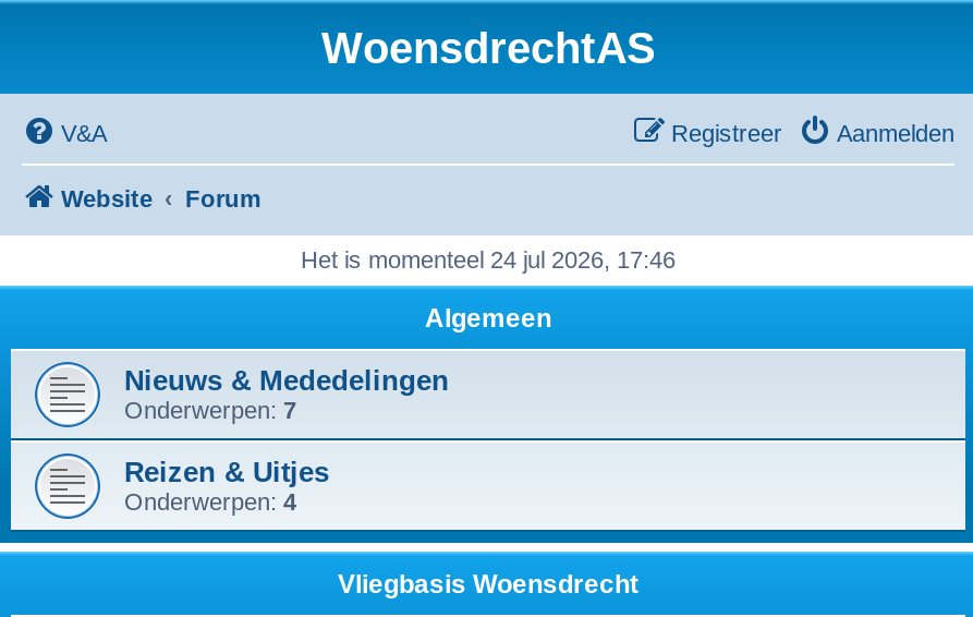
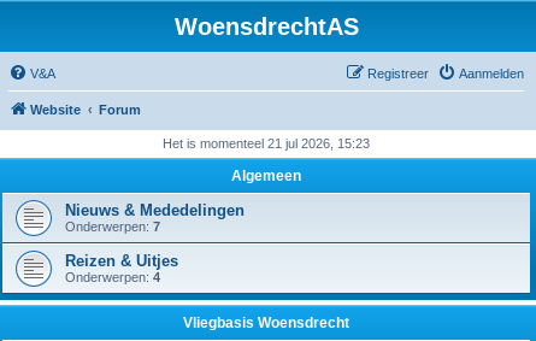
- Het is momenteel 24 jul 2026, 17:46
+ Het is momenteel 21 jul 2026, 15:23
